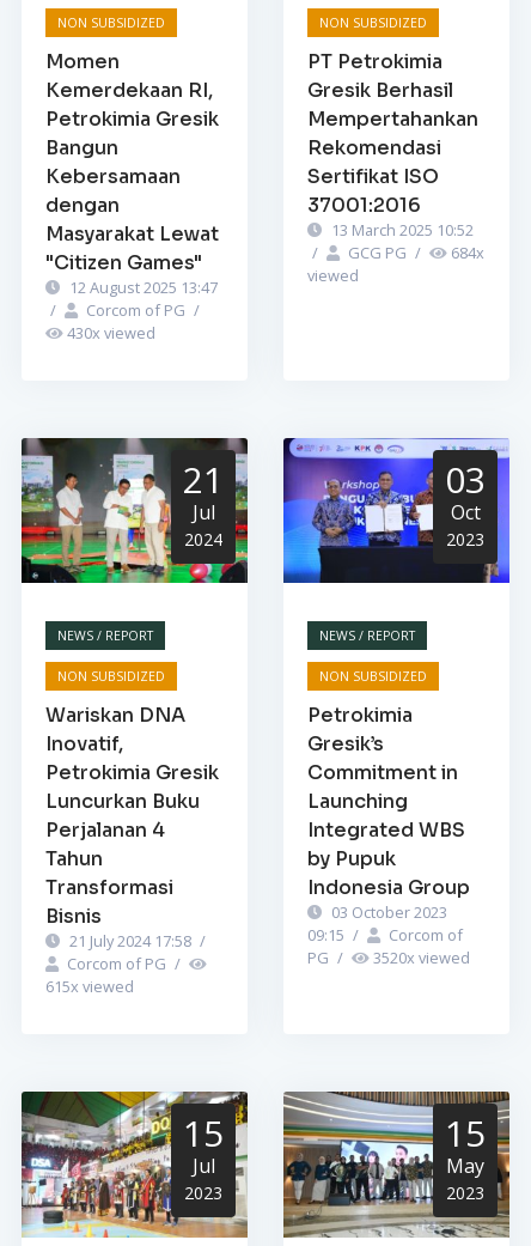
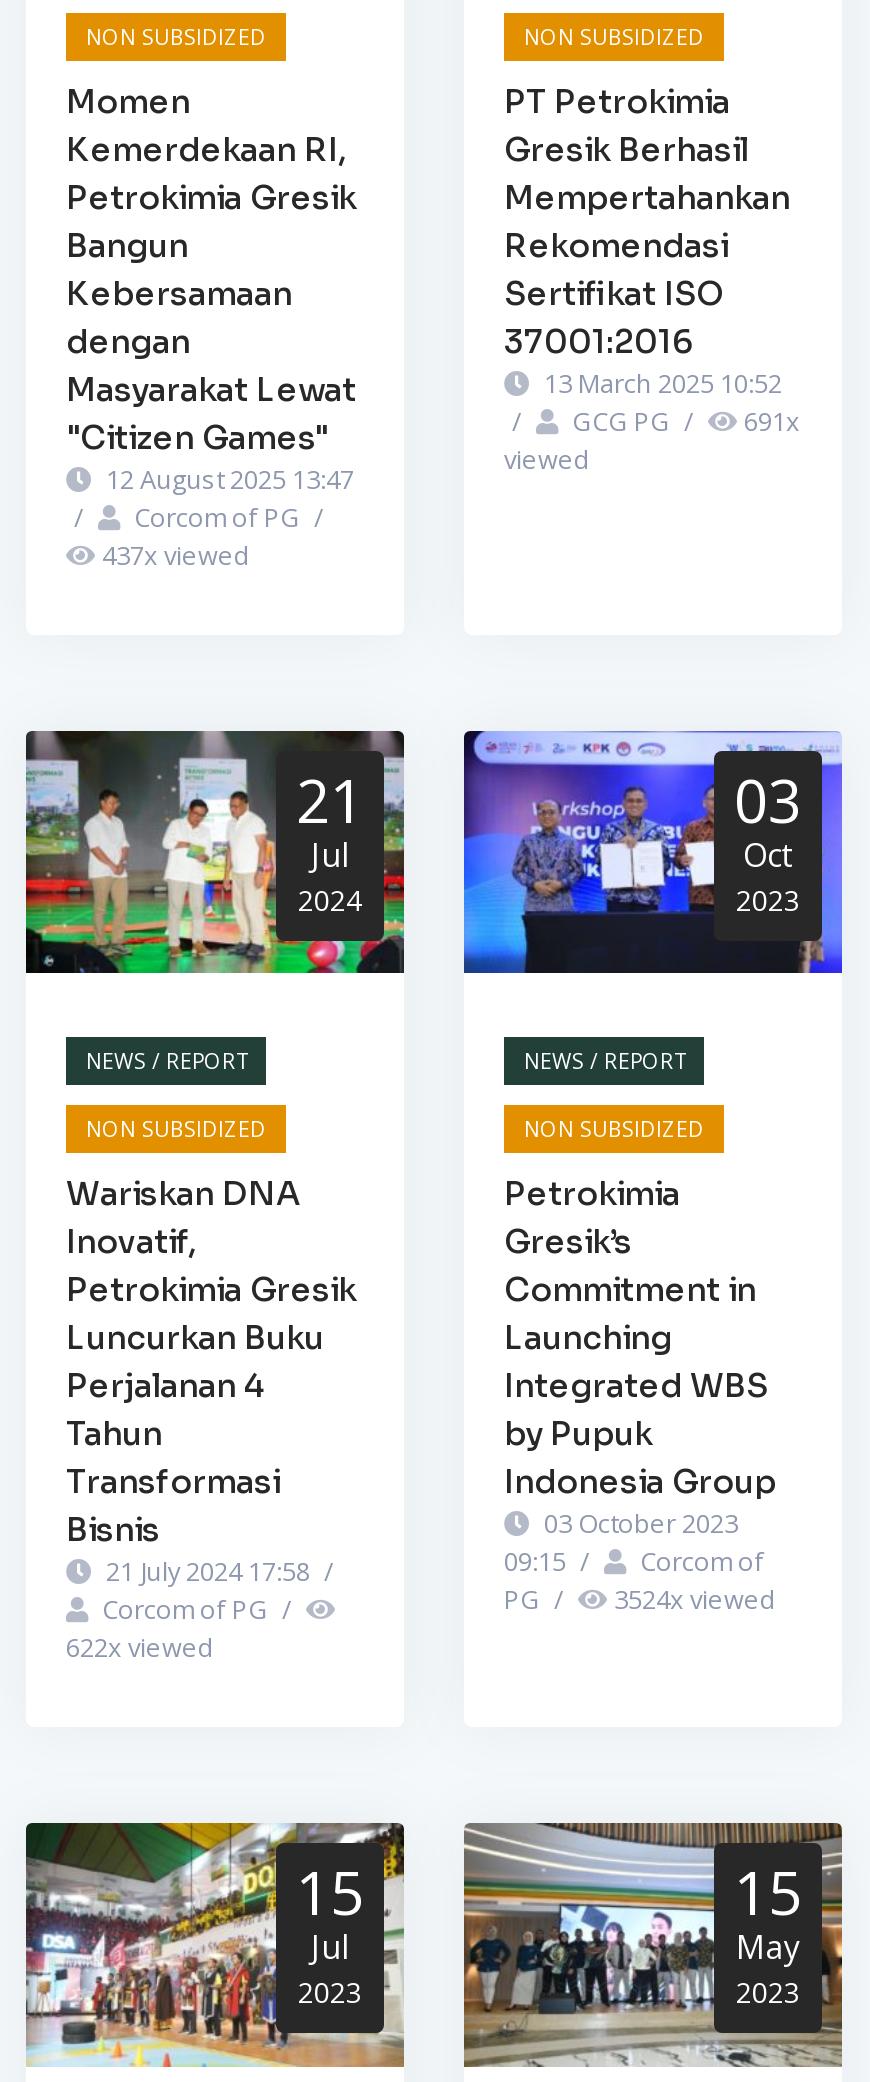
- 684x
+ 691x

- 430x viewed
+ 437x viewed

- PG / 3520x viewed
+ PG / 3524x viewed

- 615x viewed
+ 622x viewed
